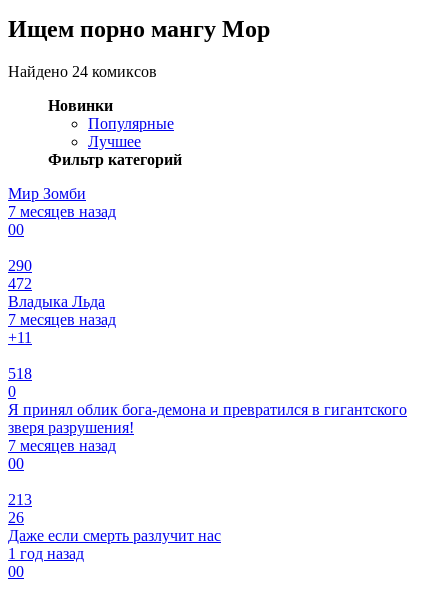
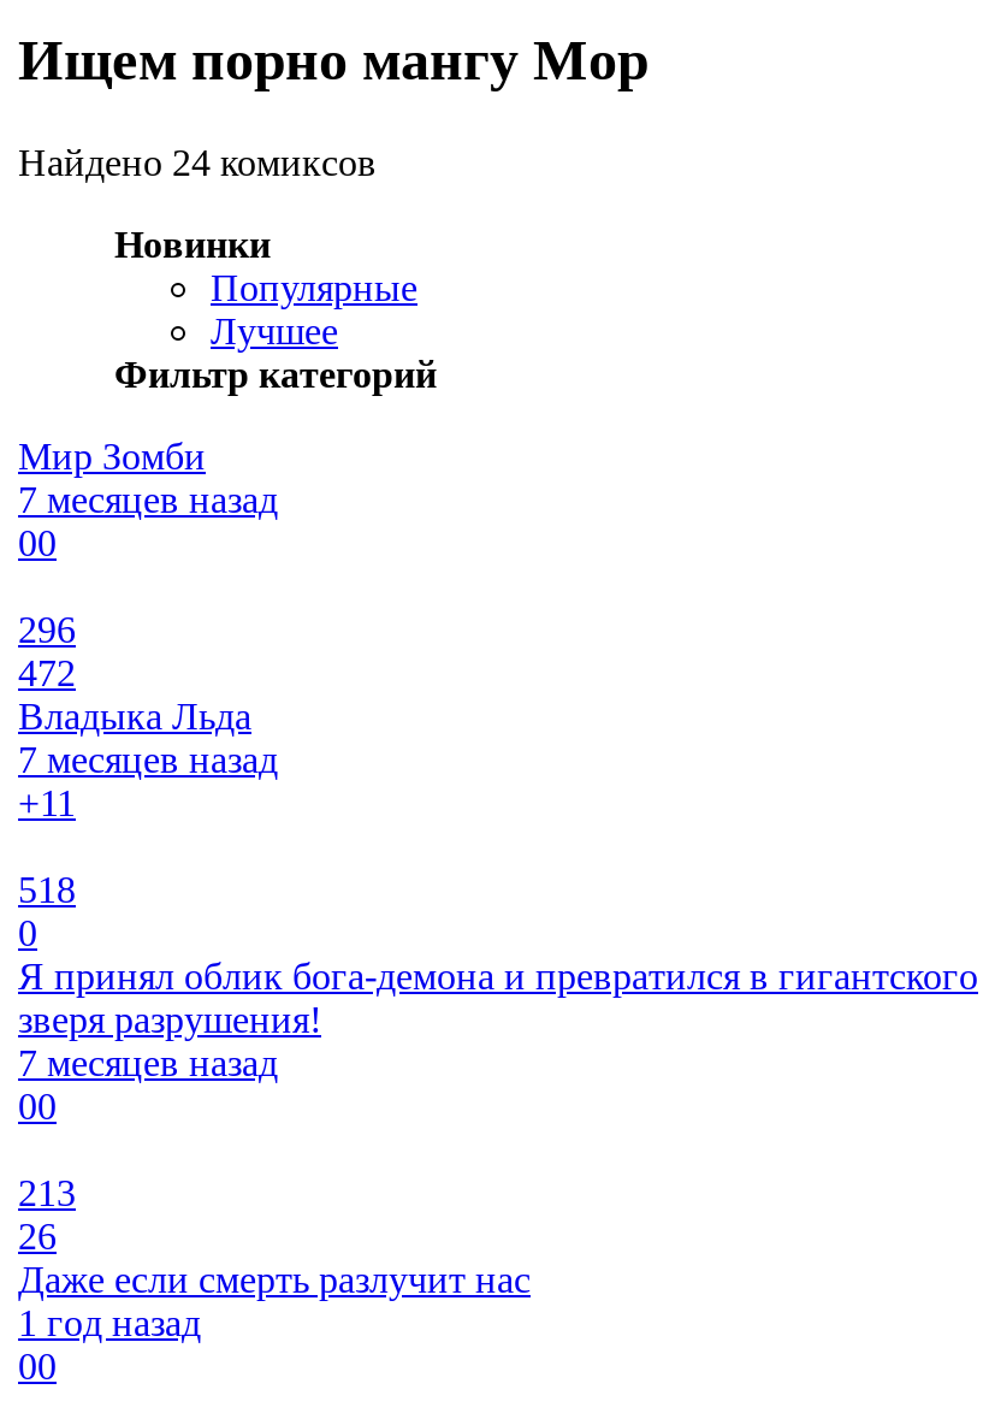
- 290
+ 296
